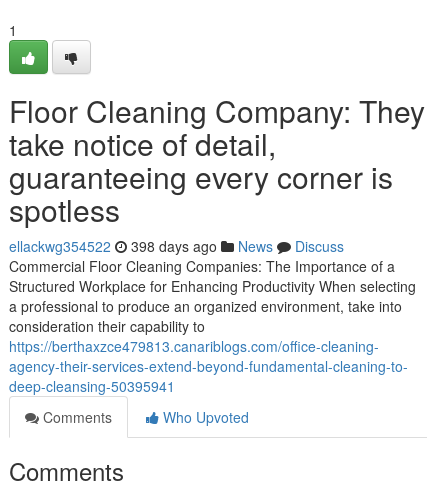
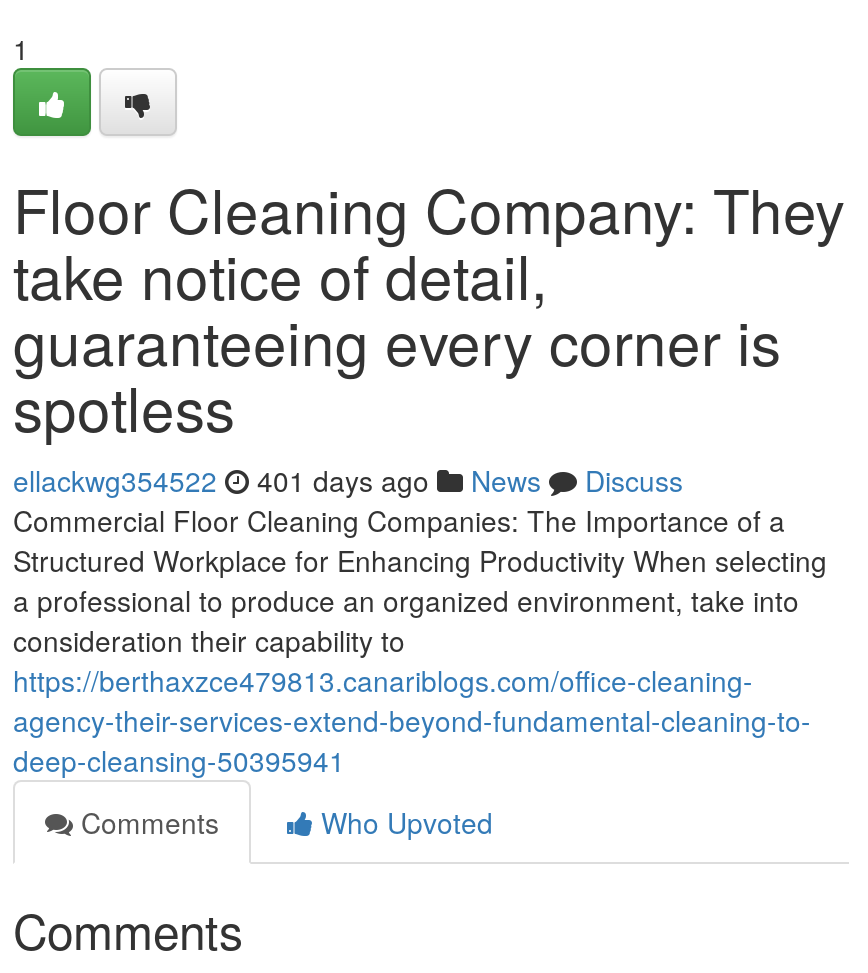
- ellackwg354522 398 days ago News Discuss
+ ellackwg354522 401 days ago News Discuss
